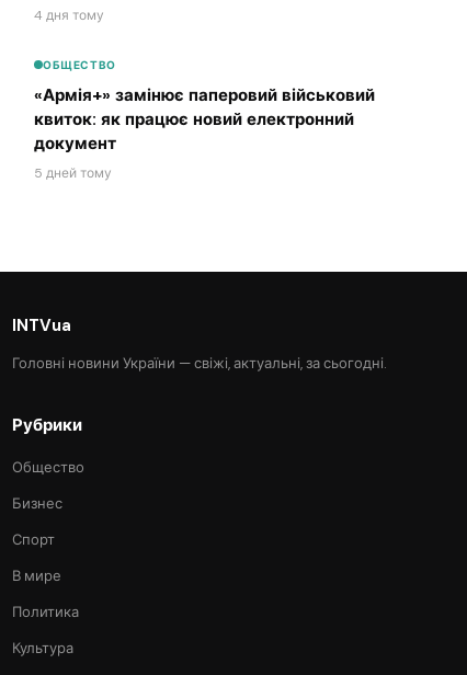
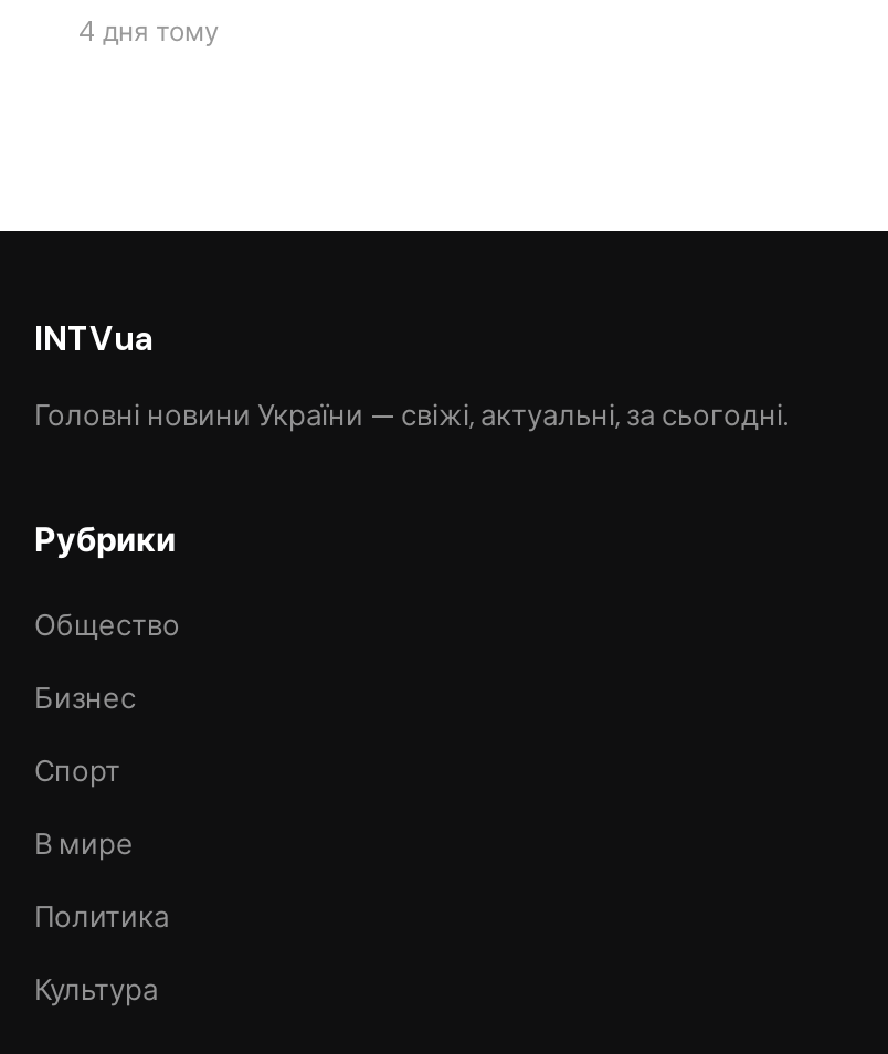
- ОБЩЕСТВО
- «Армія+» замінює паперовий військовий
- квиток: як працює новий електронний
- документ
- 5 дней тому
